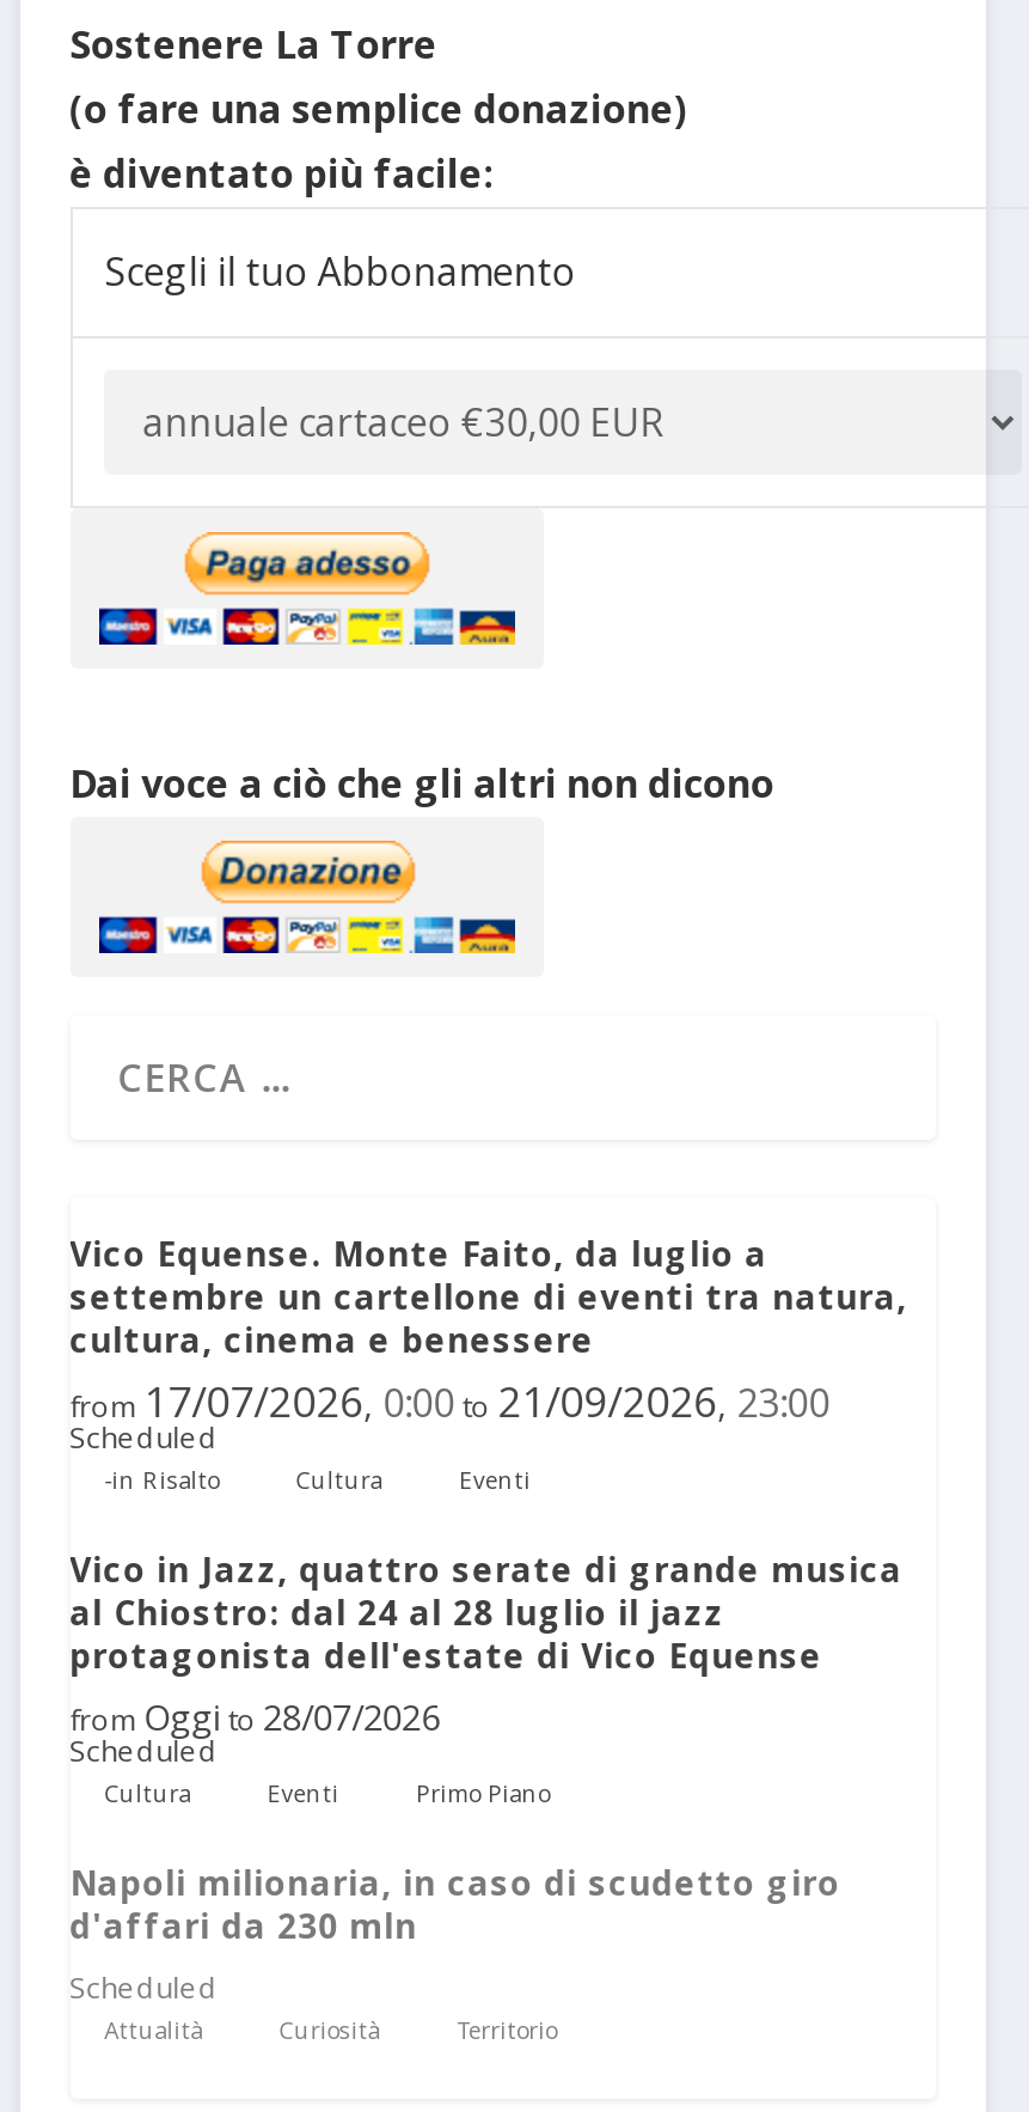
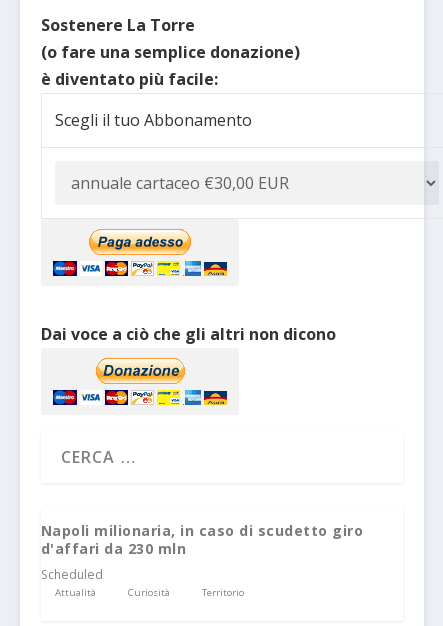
- Vico Equense. Monte Faito, da luglio a
- settembre un cartellone di eventi tra natura,
- cultura, cinema e benessere
- from 17/07/2026, 0:00 to 21/09/2026, 23:00
- Scheduled
- -in Risalto
- Cultura
- Eventi
- Vico in Jazz, quattro serate di grande musica
- al Chiostro: dal 24 al 28 luglio il jazz
- protagonista dell'estate di Vico Equense
- from Oggi to 28/07/2026
- Scheduled
- Cultura
- Eventi
- Primo Piano
